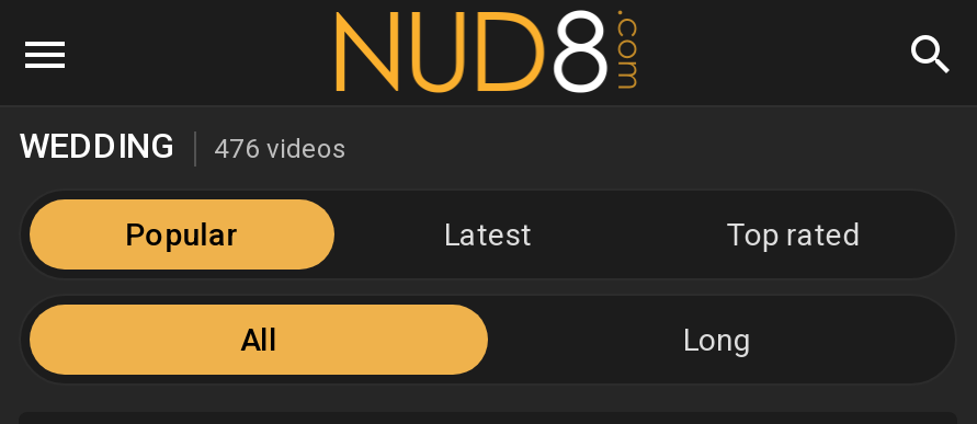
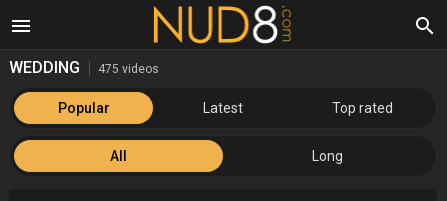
- WEDDING 476 videos
+ WEDDING 475 videos
